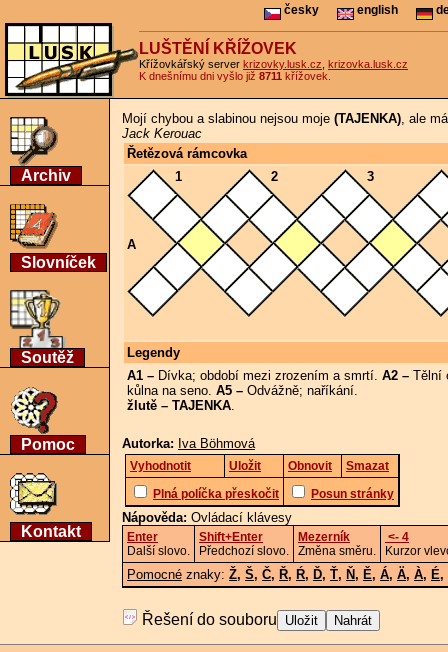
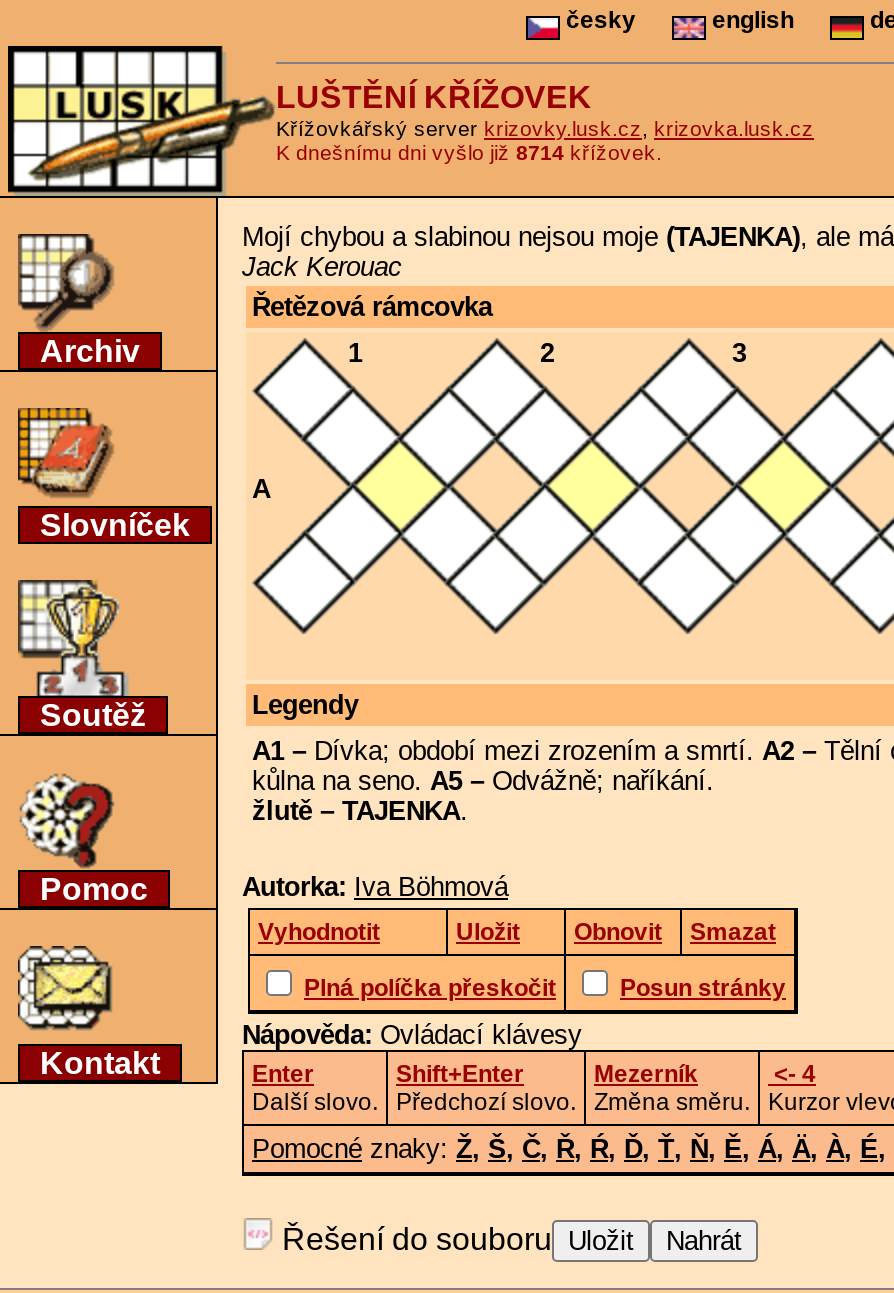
- K dnešnímu dni vyšlo již8711křížovek.
+ K dnešnímu dni vyšlo již8714křížovek.
